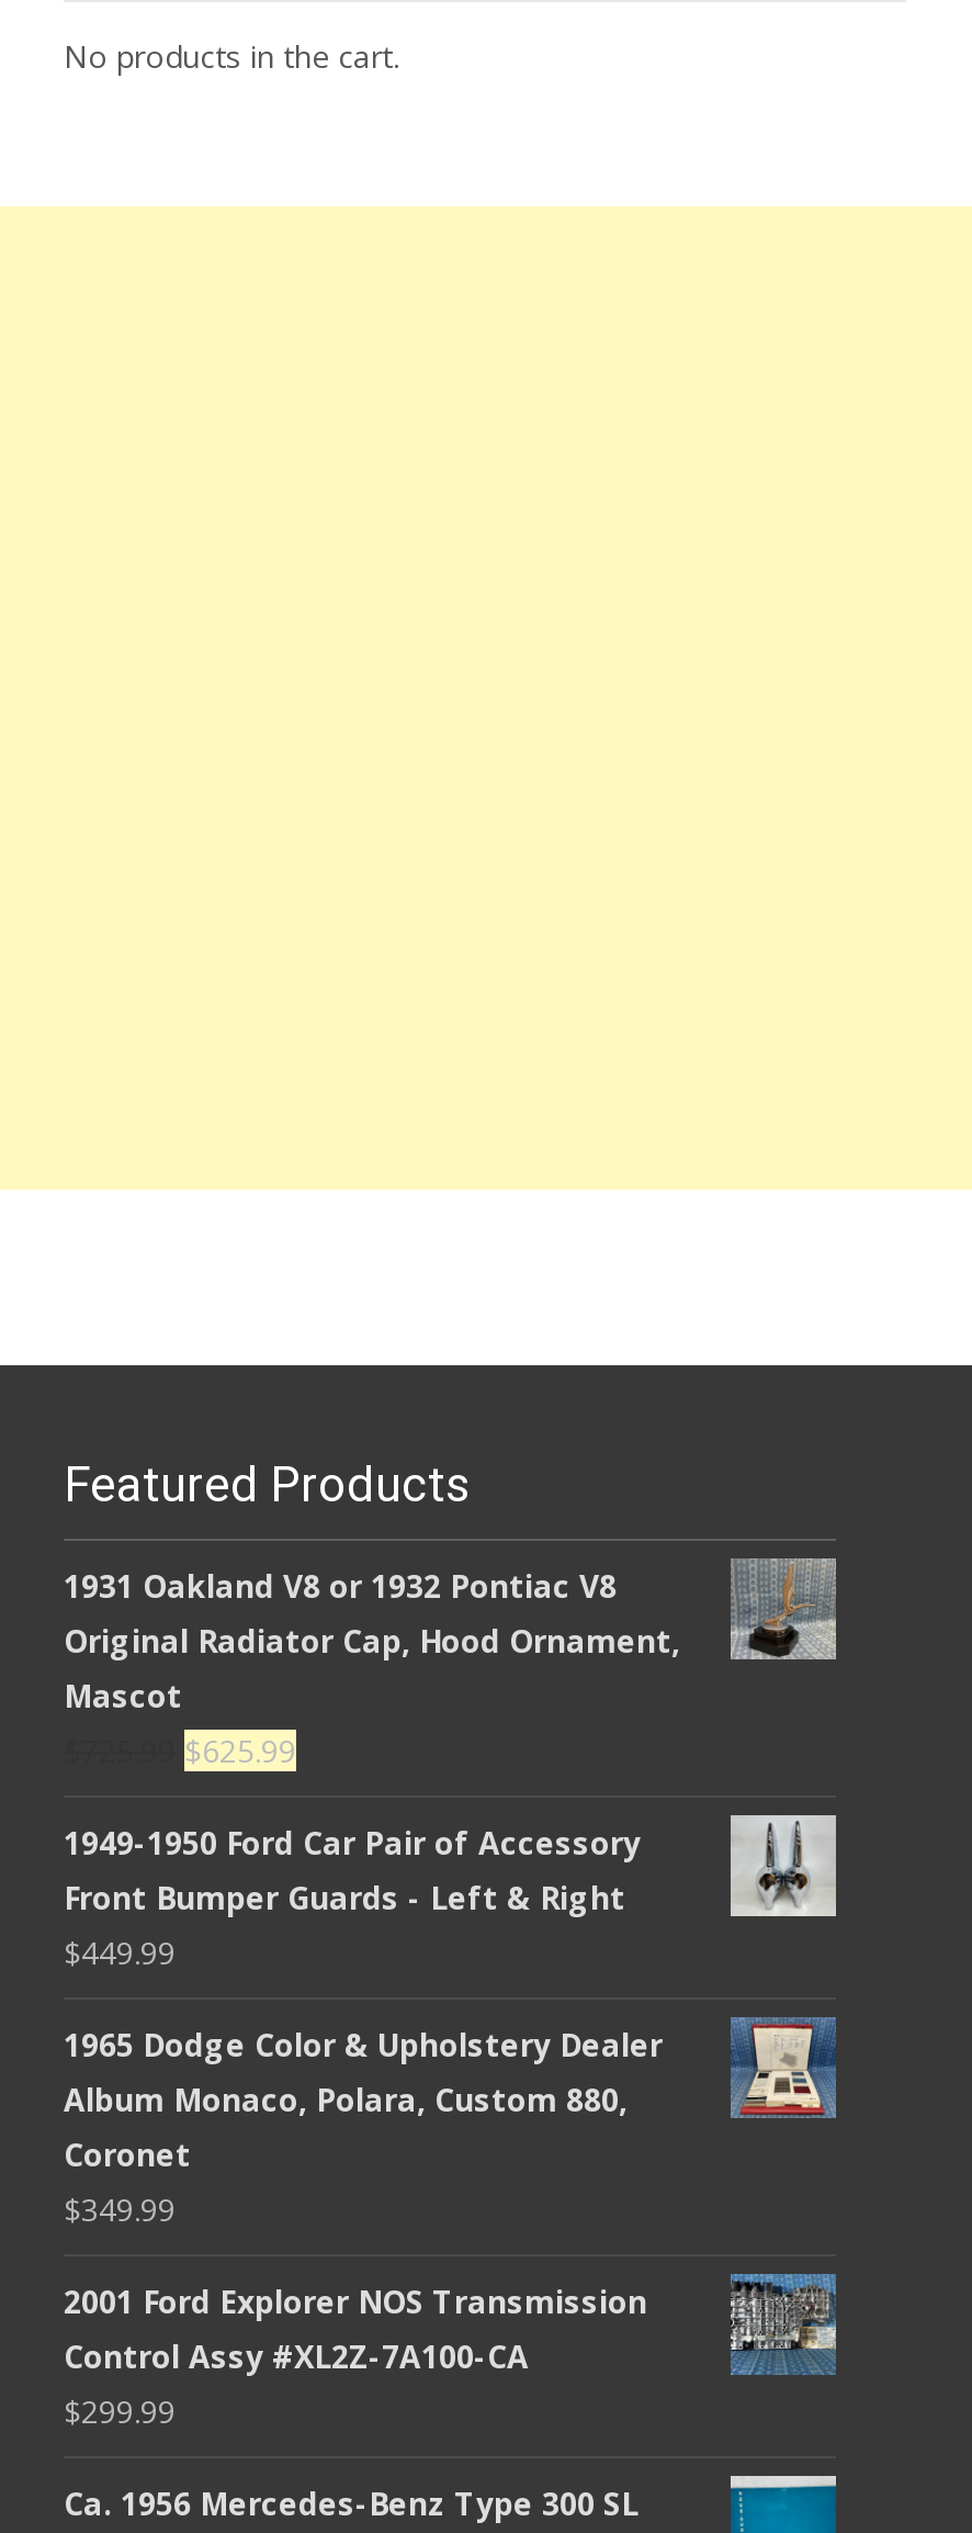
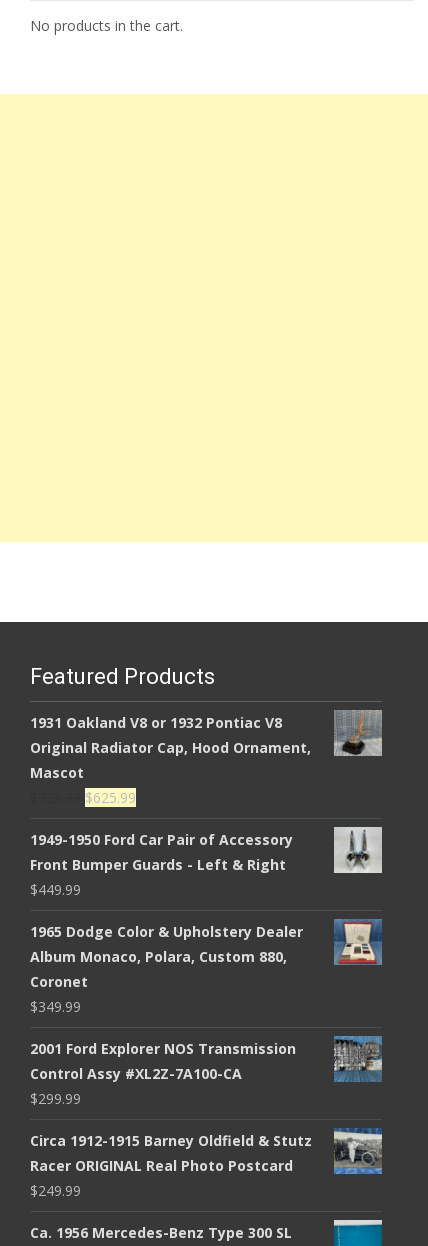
+ [image]
+ Circa 1912-1915 Barney Oldfield & Stutz
+ Racer ORIGINAL Real Photo Postcard
+ $249.99
